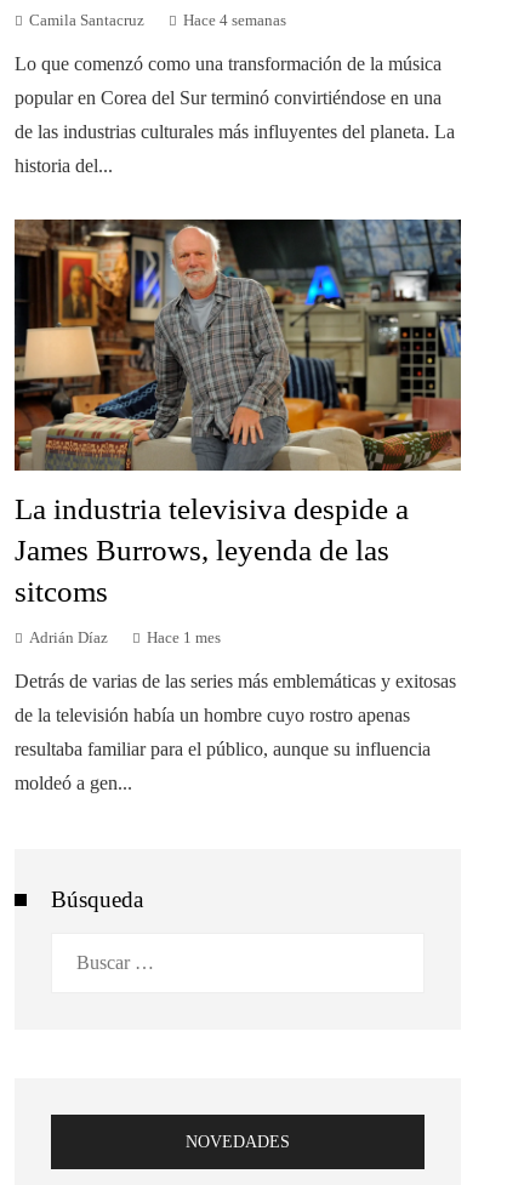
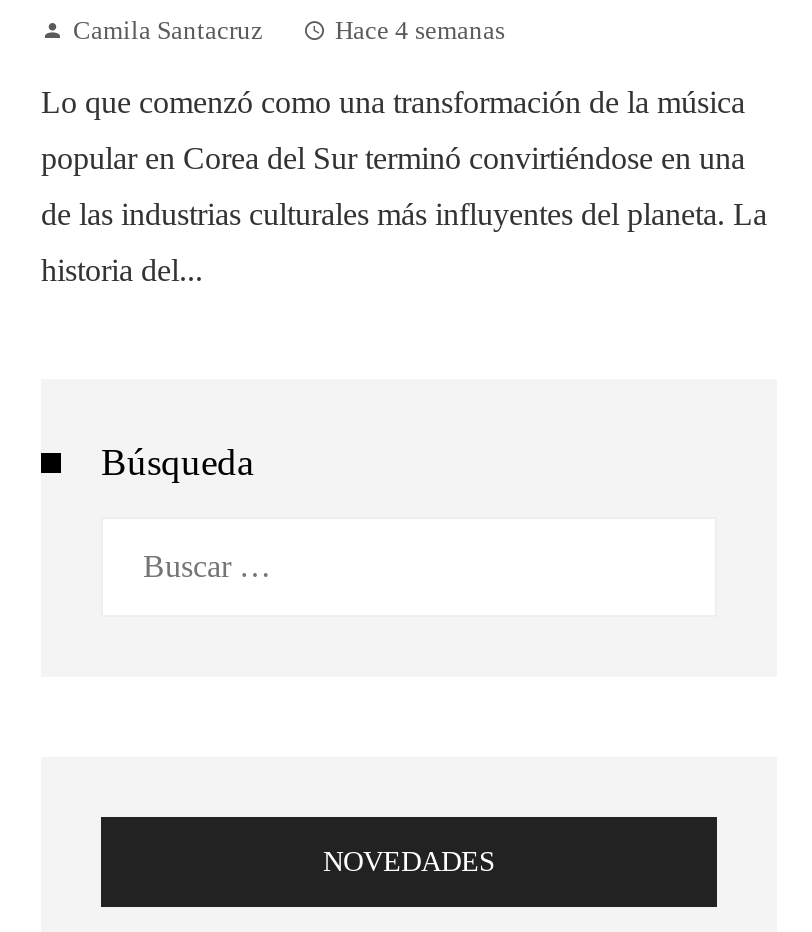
- [image]
- La industria televisiva despide a
- James Burrows, leyenda de las
- sitcoms
- Adrián Díaz
- Hace 1 mes
- Detrás de varias de las series más emblemáticas y exitosas
- de la televisión había un hombre cuyo rostro apenas
- resultaba familiar para el público, aunque su influencia
- moldeó a gen...
